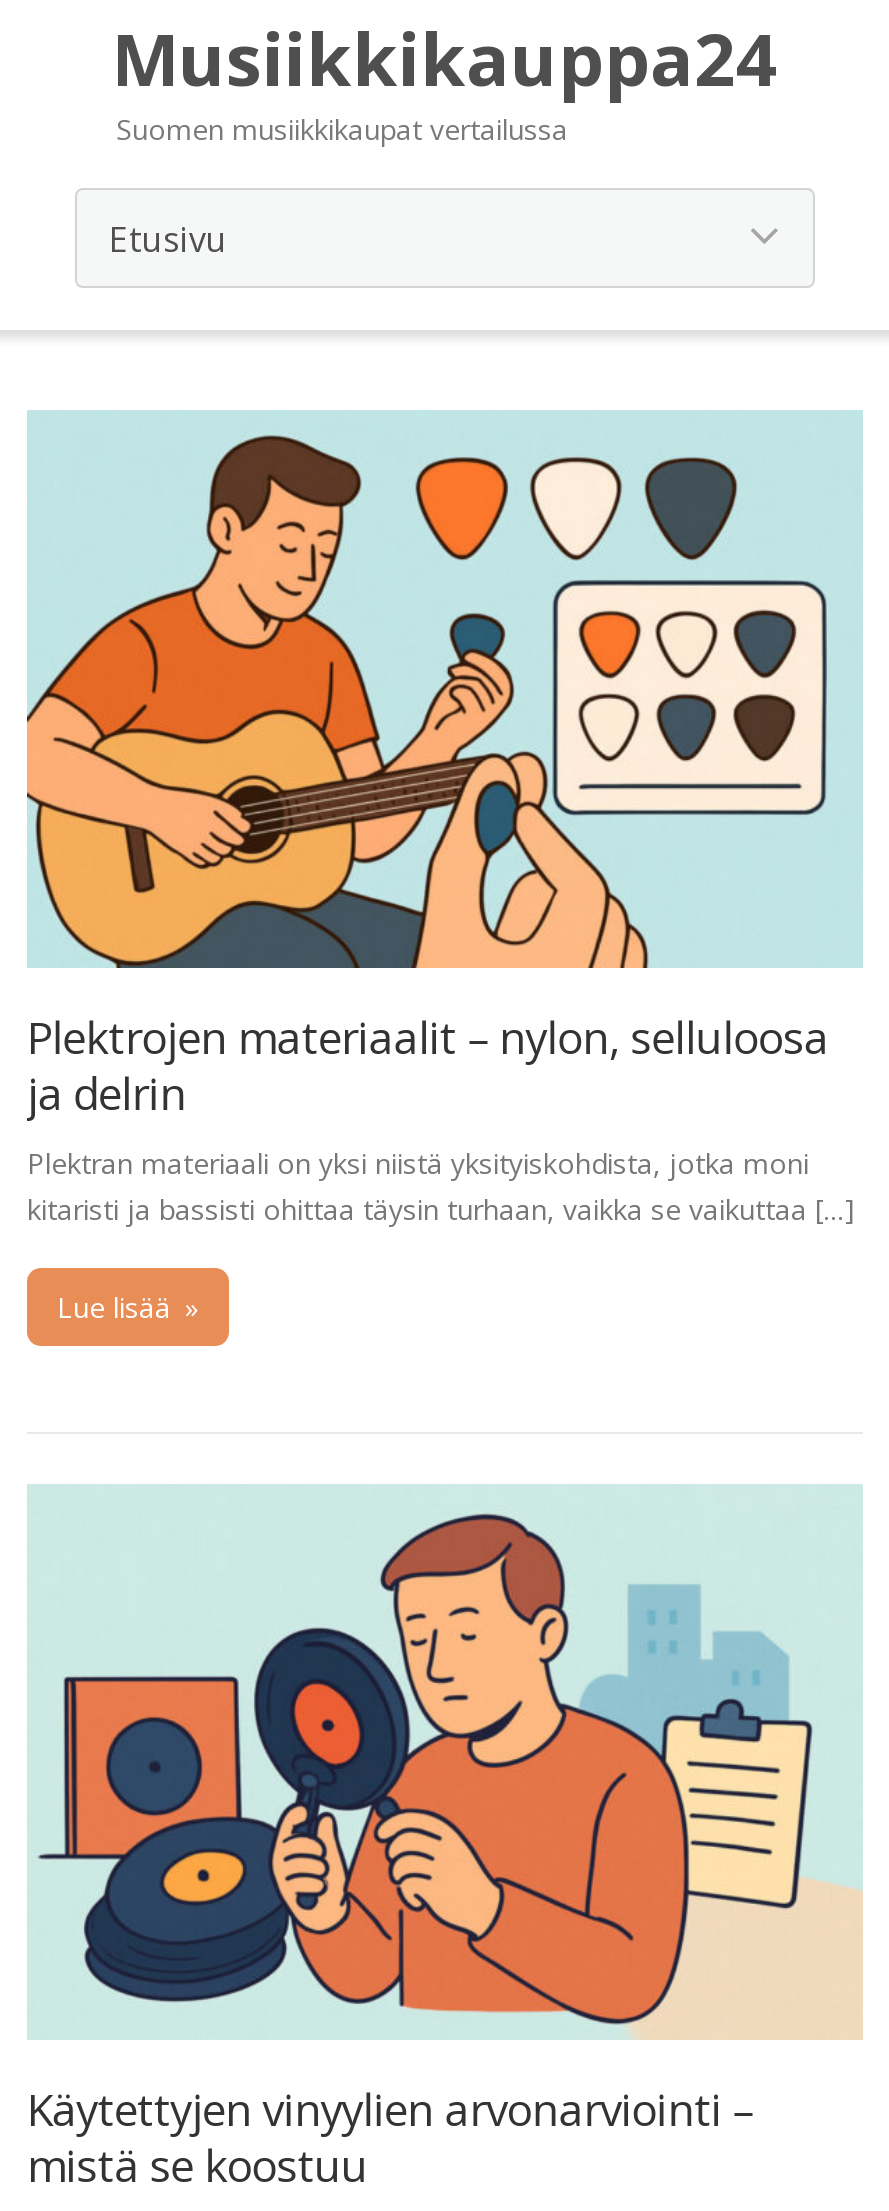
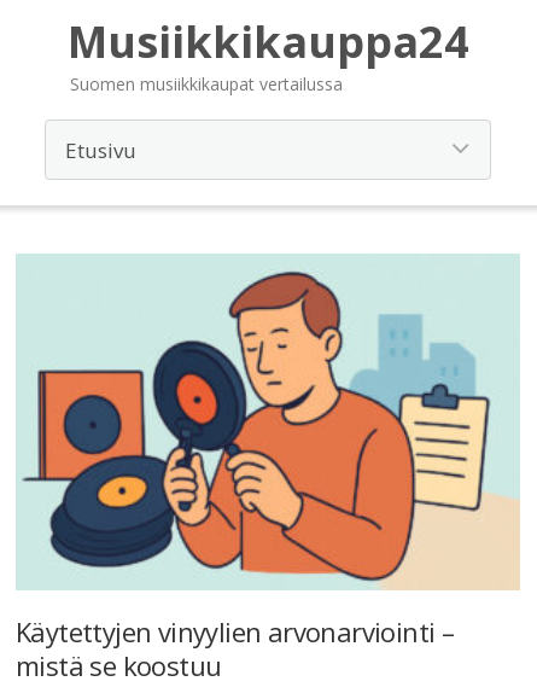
- [image]
- Plektrojen materiaalit – nylon, selluloosa
- ja delrin
- Plektran materiaali on yksi niistä yksityiskohdista, jotka moni
- kitaristi ja bassisti ohittaa täysin turhaan, vaikka se vaikuttaa […]
- Lue lisää »
